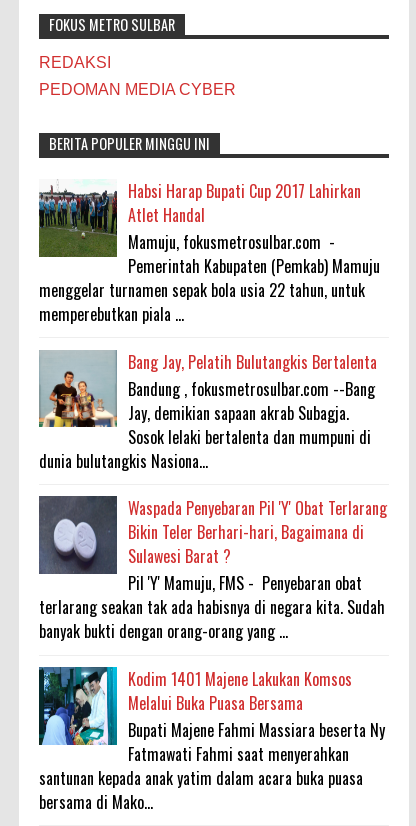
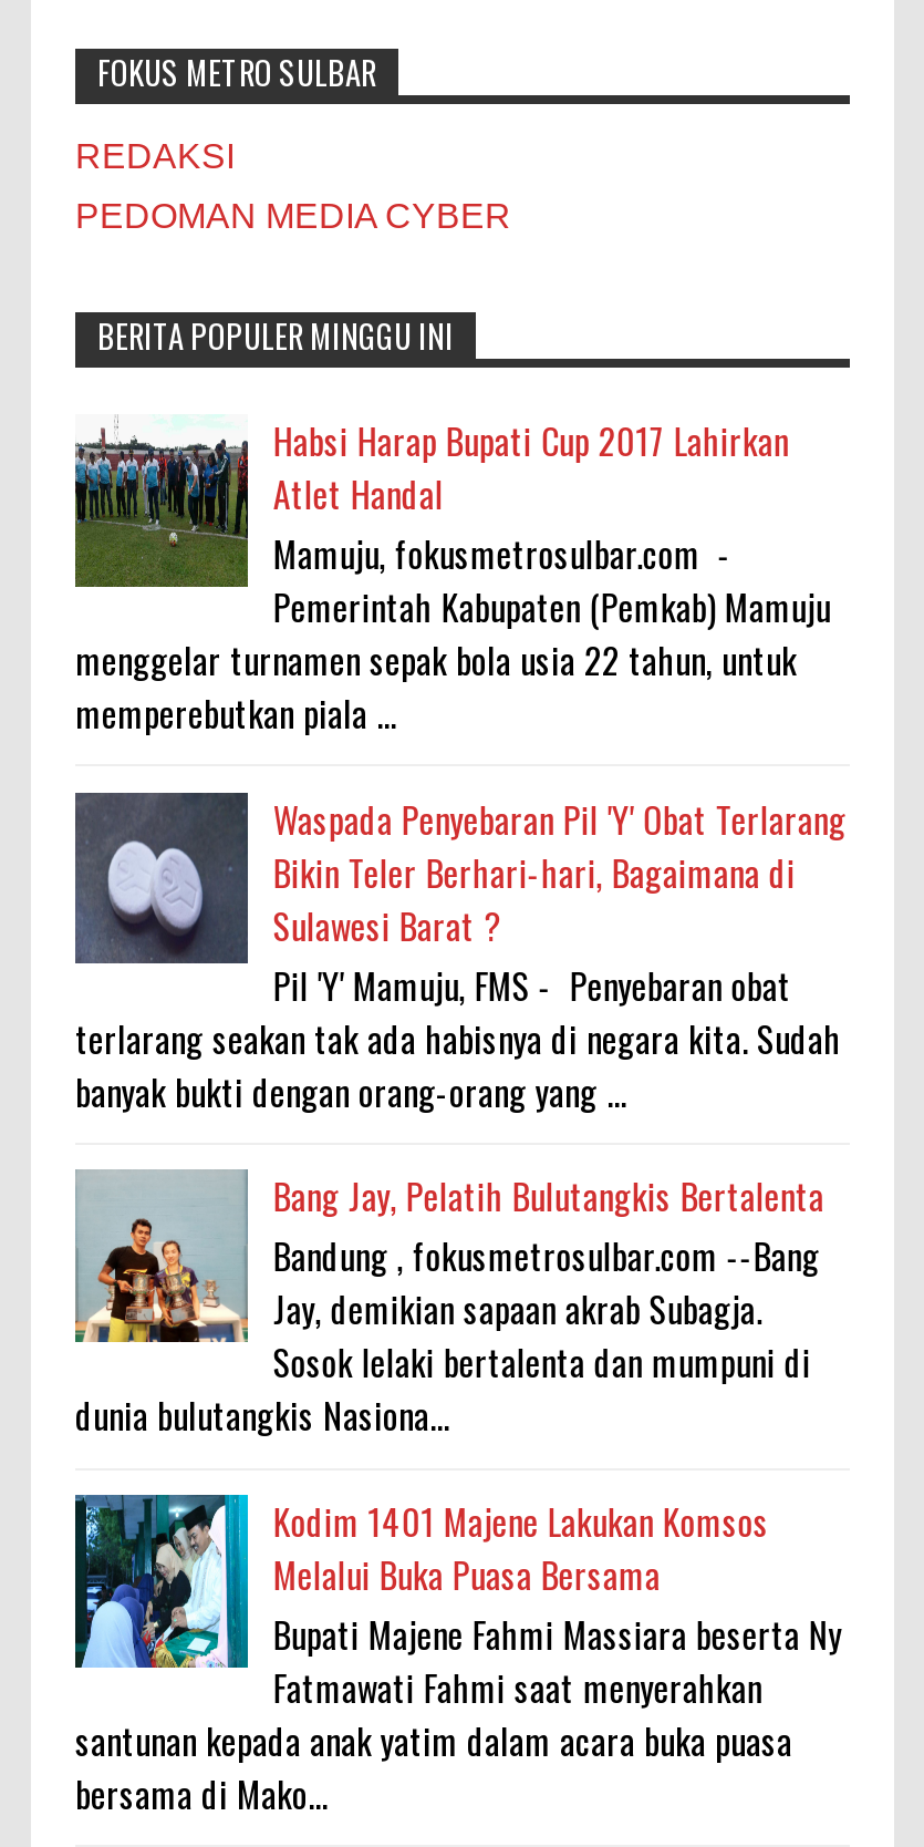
moved down: [image] | Bang Jay, Pelatih Bulutangkis Bertalenta | Bandung , fokusmetrosulbar.com --Bang | Jay, demikian sapaan akrab Subagja. | Sosok lelaki bertalenta dan mumpuni di | dunia bulutangkis Nasiona...

moved up: [image] | Waspada Penyebaran Pil 'Y' Obat Terlarang | Bikin Teler Berhari-hari, Bagaimana di | Sulawesi Barat ? | Pil 'Y' Mamuju, FMS - Penyebaran obat | terlarang seakan tak ada habisnya di negara kita. Sudah | banyak bukti dengan orang-orang yang ...
